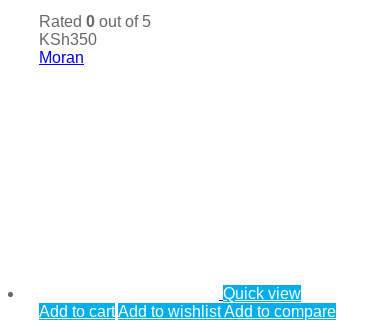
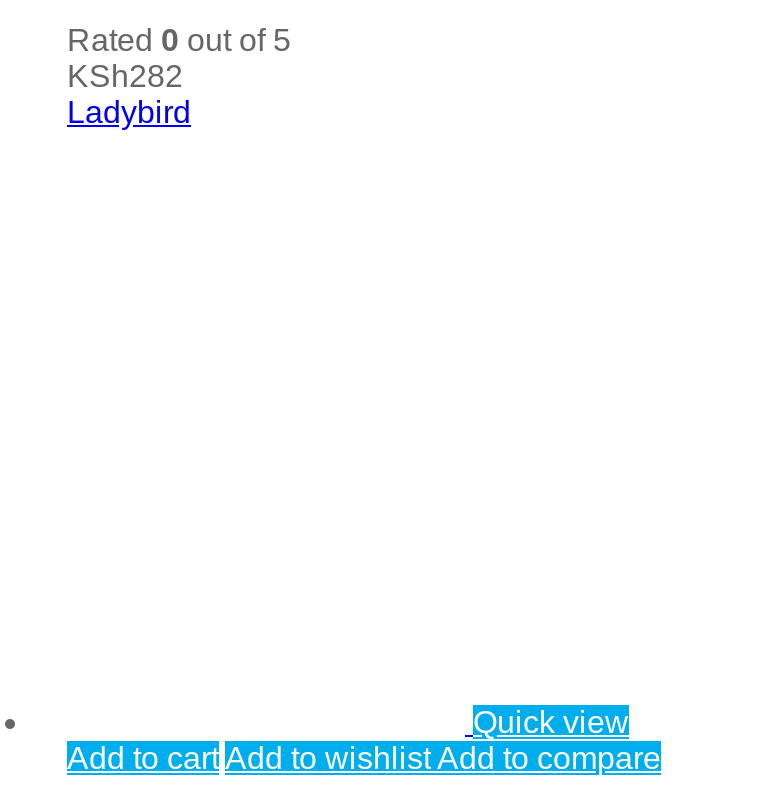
- KSh350
- Moran
+ KSh282
+ Ladybird
